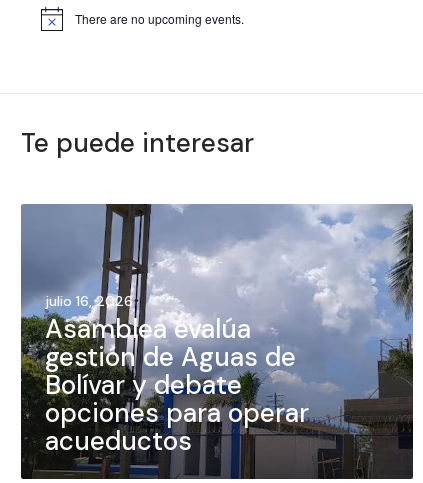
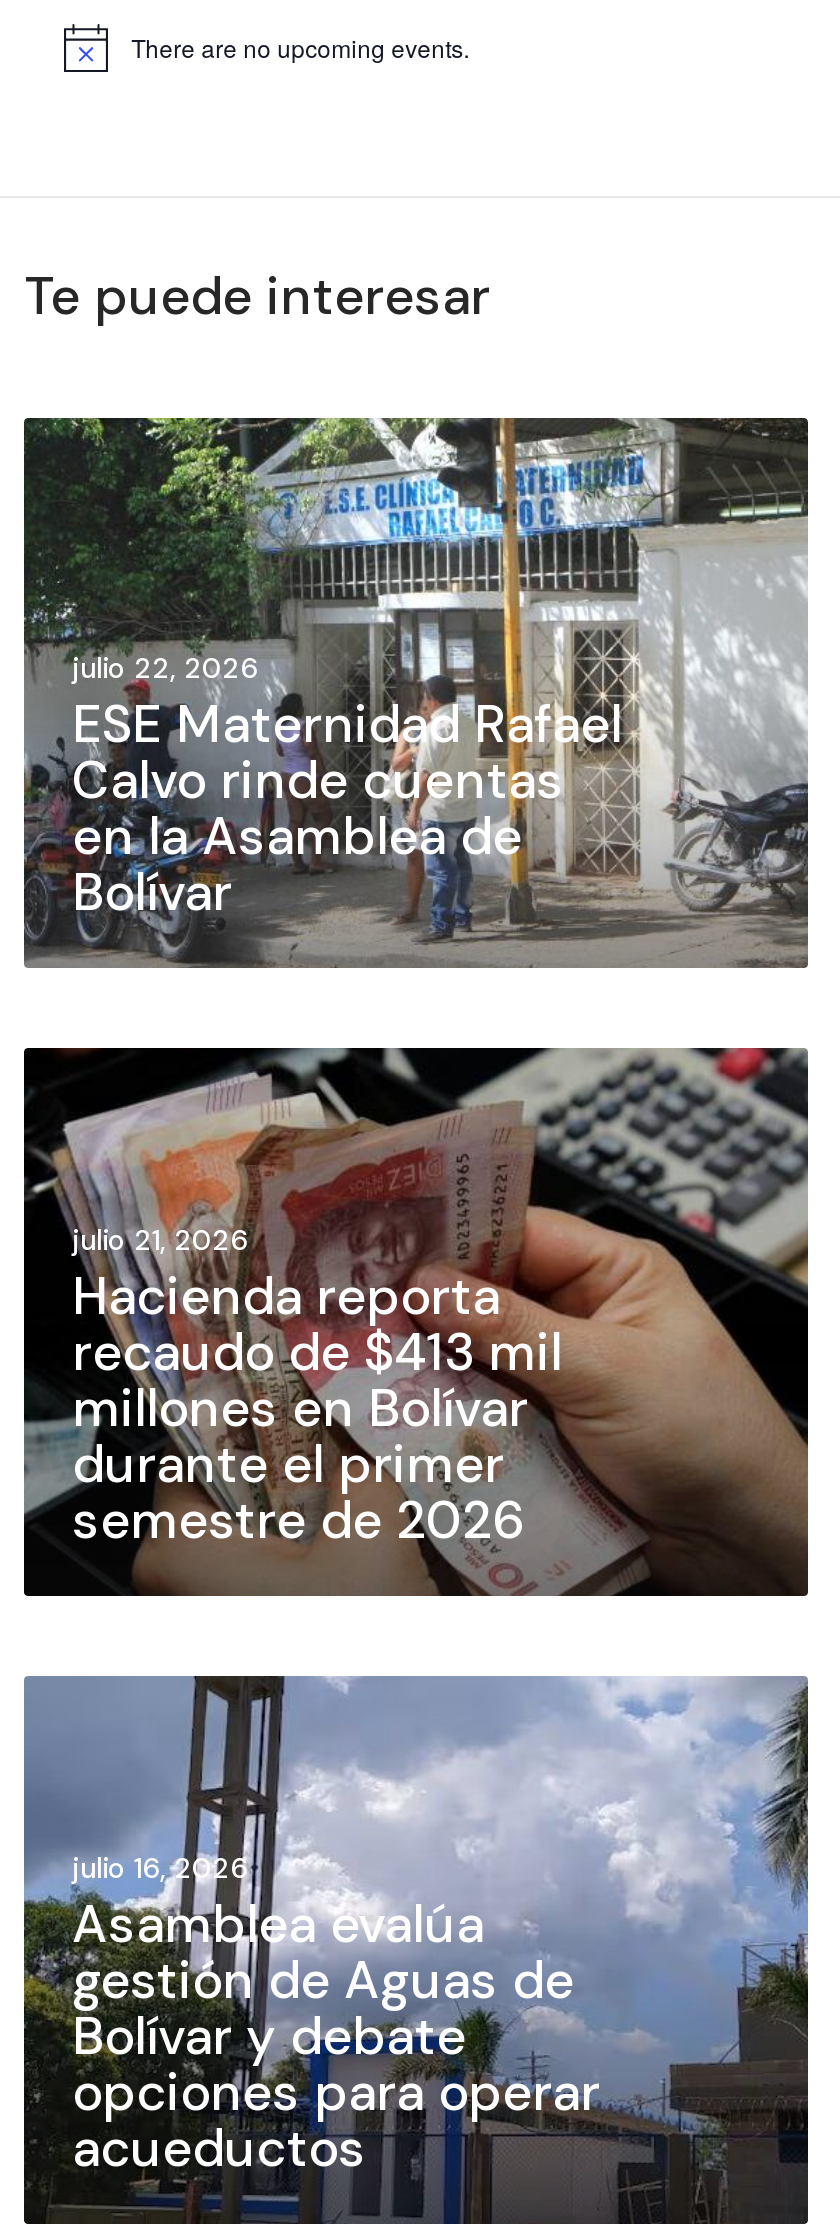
+ [image]
+ julio 22, 2026
+ ESE Maternidad Rafael
+ Calvo rinde cuentas
+ en la Asamblea de
+ Bolívar

+ [image]
+ julio 21, 2026
+ Hacienda reporta
+ recaudo de $413 mil
+ millones en Bolívar
+ durante el primer
+ semestre de 2026
